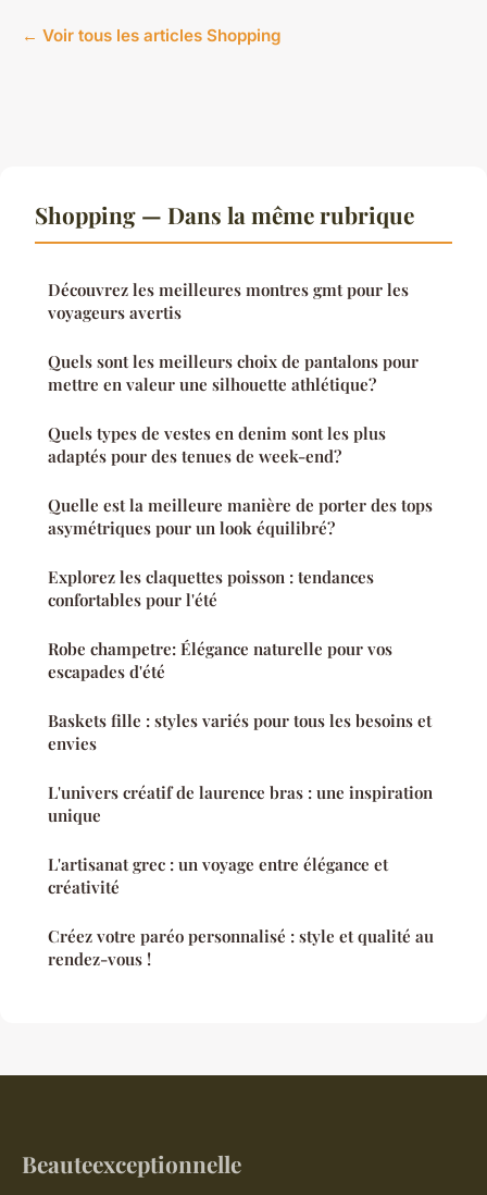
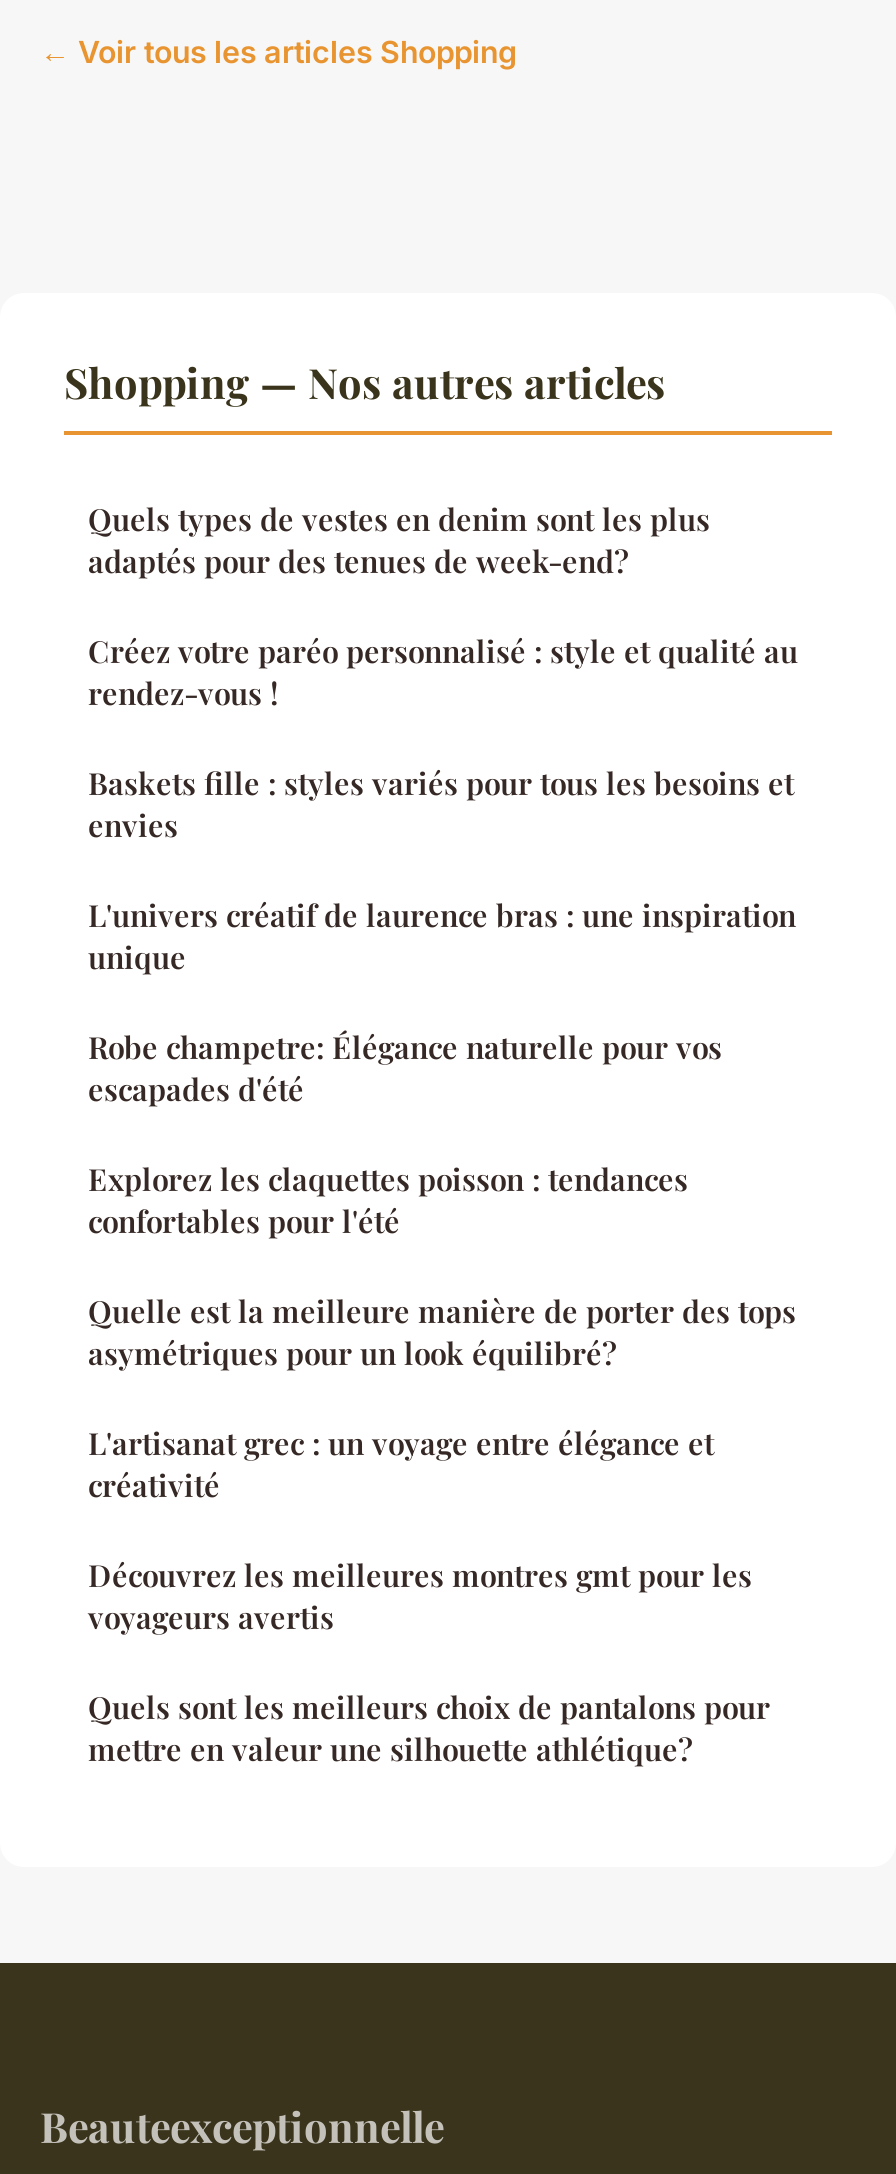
- Shopping — Dans la même rubrique
+ Shopping — Nos autres articles

moved down: Découvrez les meilleures montres gmt pour les | voyageurs avertis | Quels sont les meilleurs choix de pantalons pour | mettre en valeur une silhouette athlétique?

moved up: Quels types de vestes en denim sont les plus | adaptés pour des tenues de week-end? | Quelle est la meilleure manière de porter des tops | ... | Créez votre paréo personnalisé : style et qualité au | rendez-vous !
